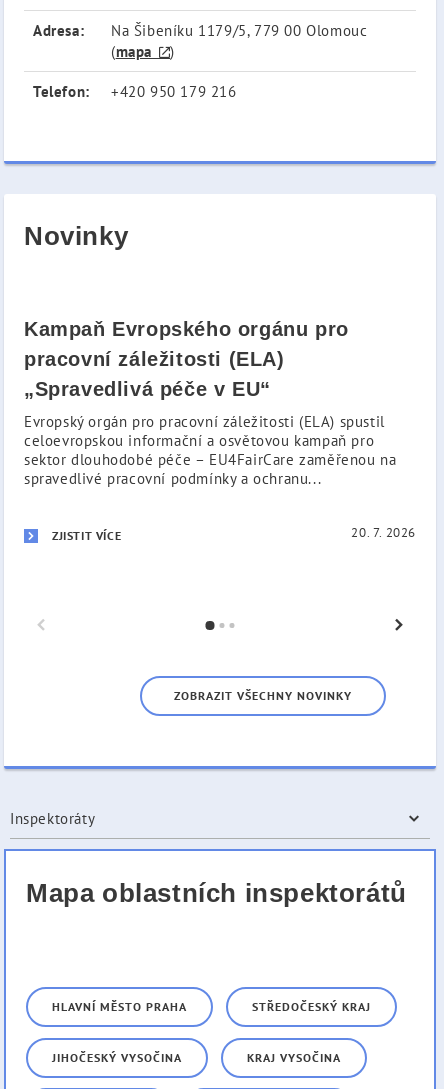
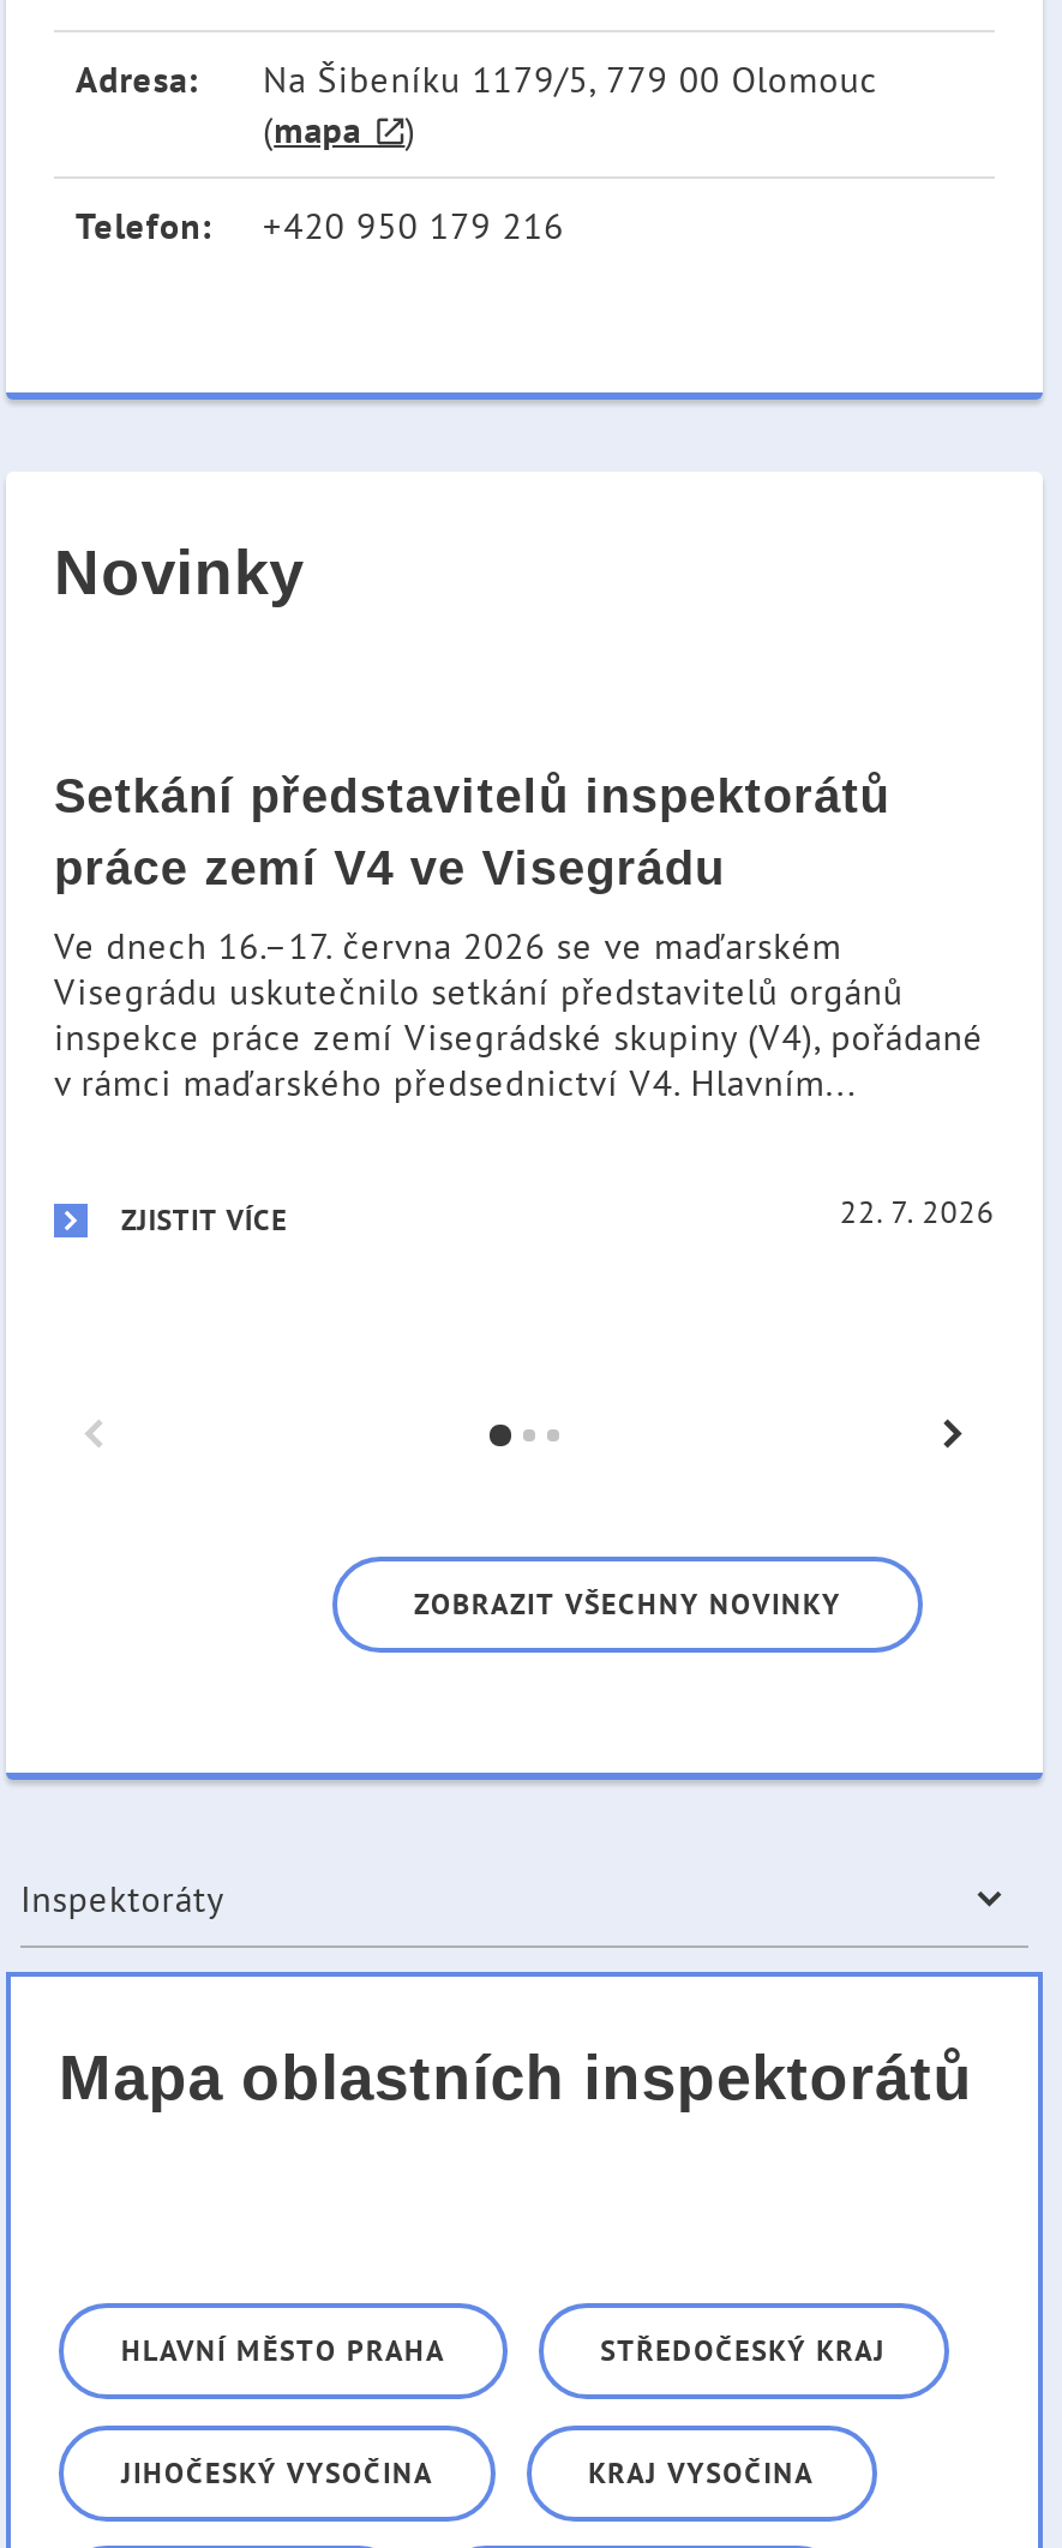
- Kampaň Evropského orgánu pro
- pracovní záležitosti (ELA)
- „Spravedlivá péče v EU“
+ Setkání představitelů inspektorátů
+ práce zemí V4 ve Visegrádu

- Evropský orgán pro pracovní záležitosti (ELA) spustil
- celoevropskou informační a osvětovou kampaň pro
- sektor dlouhodobé péče – EU4FairCare zaměřenou na
- spravedlivé pracovní podmínky a ochranu...
+ Ve dnech 16.–17. června 2026 se ve maďarském
+ Visegrádu uskutečnilo setkání představitelů orgánů
+ inspekce práce zemí Visegrádské skupiny (V4), pořádané
+ v rámci maďarského předsednictví V4. Hlavním...

- 20. 7. 2026
+ 22. 7. 2026
